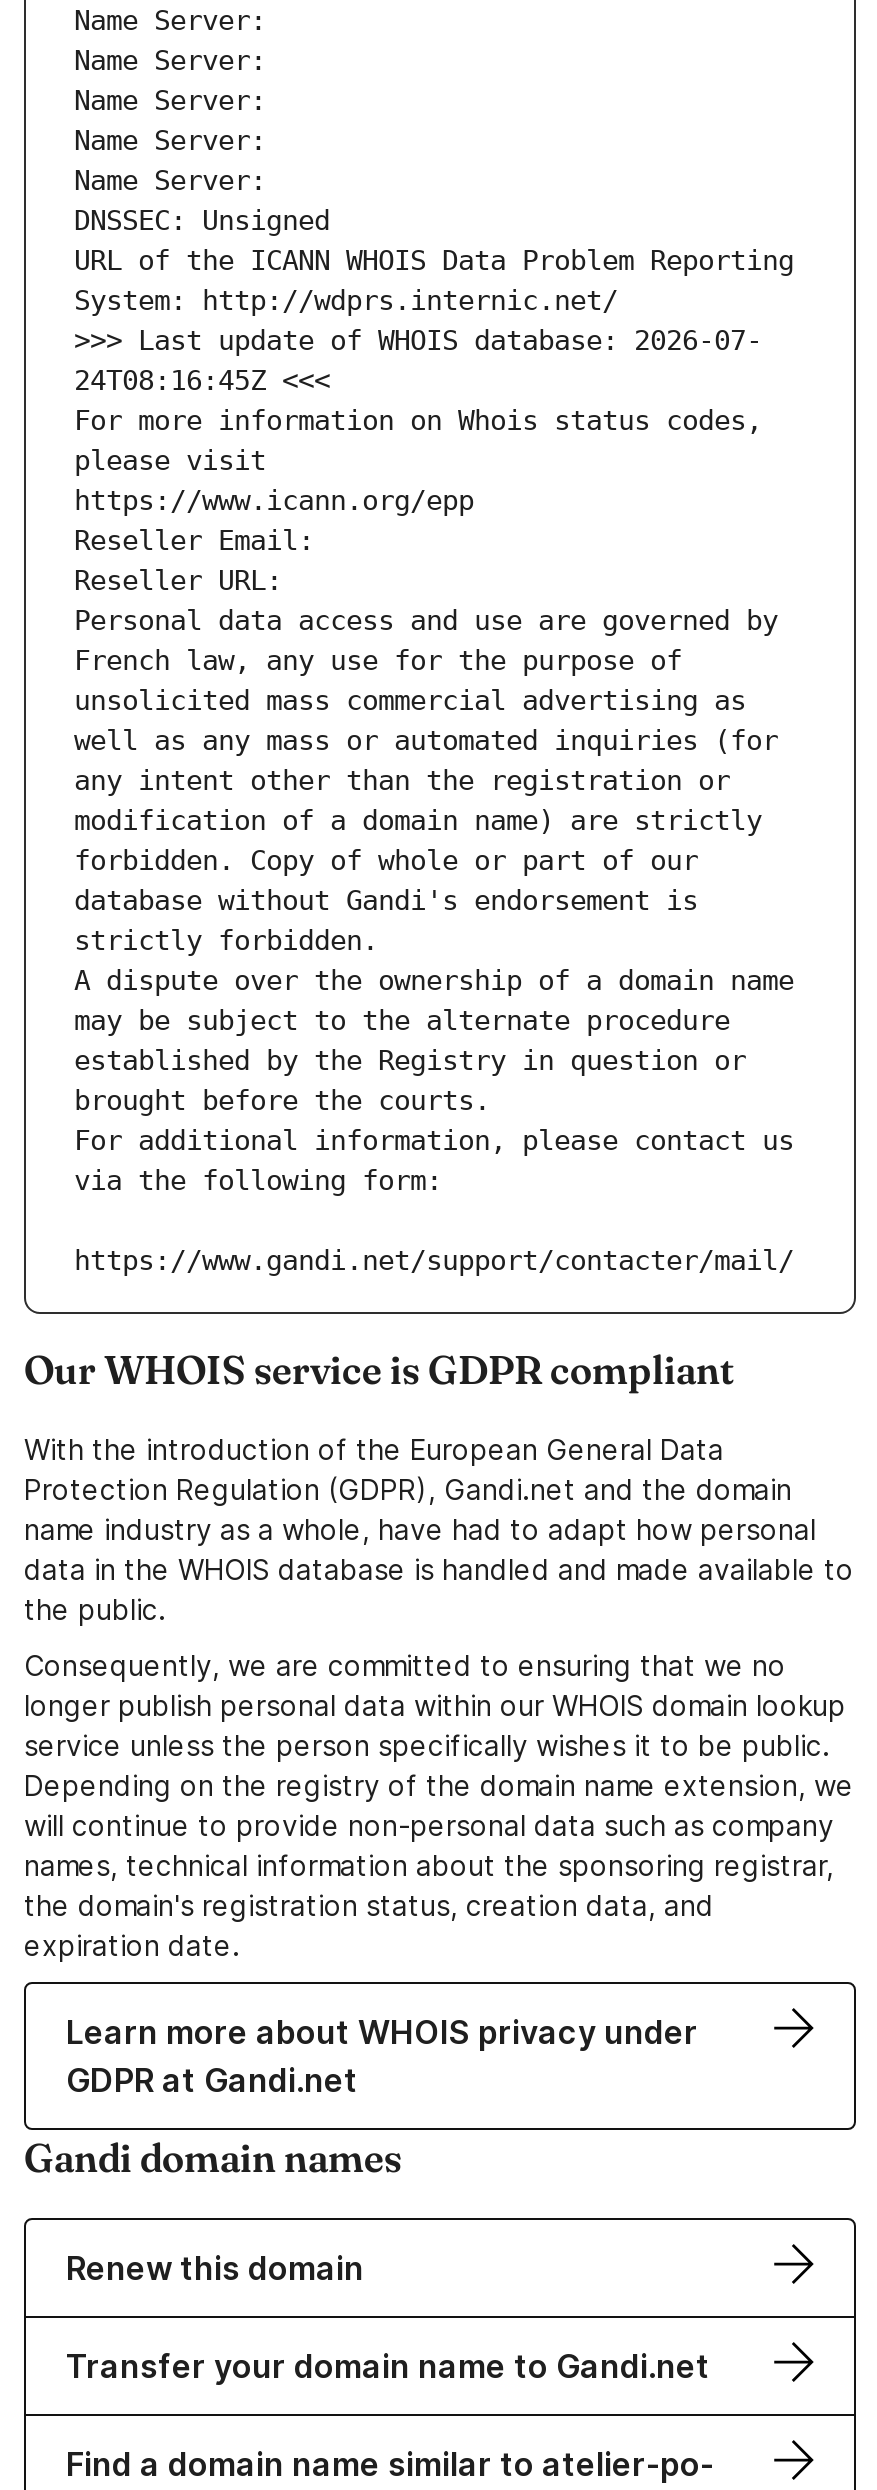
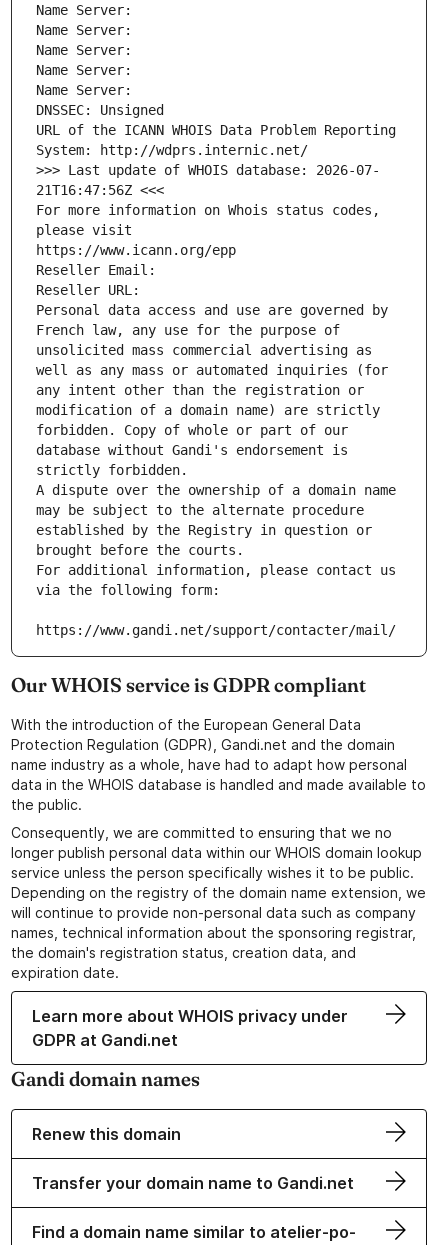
- 24T08:16:45Z <<<
+ 21T16:47:56Z <<<
